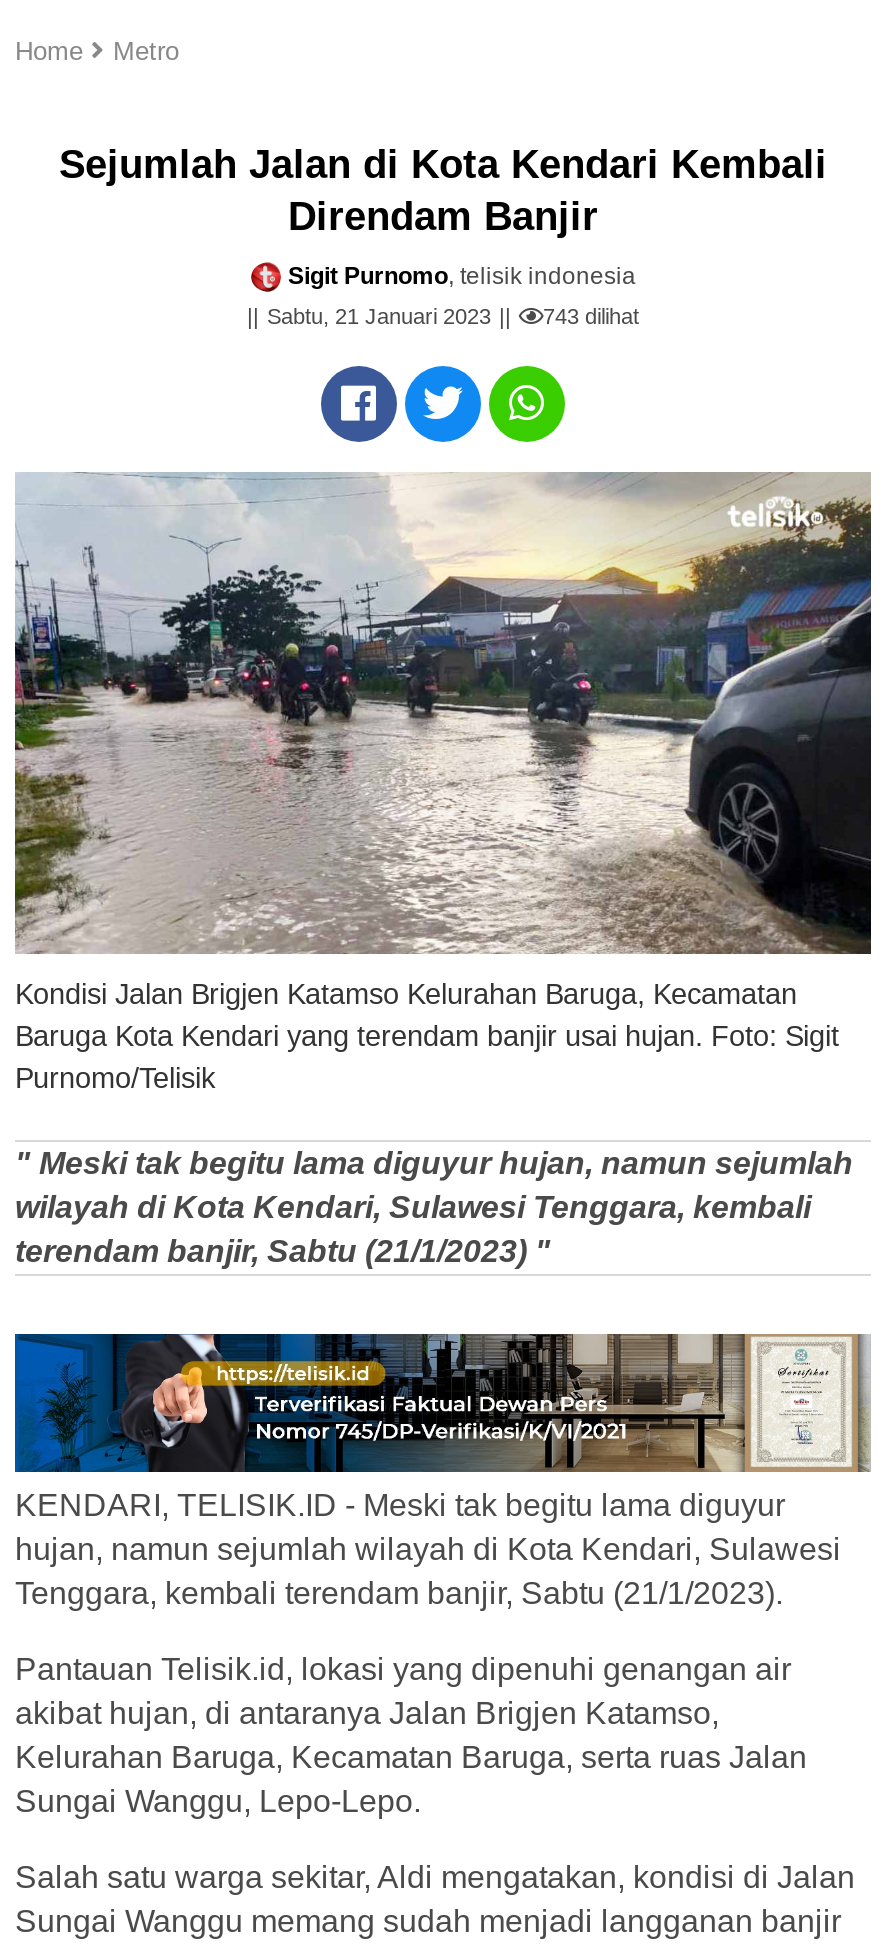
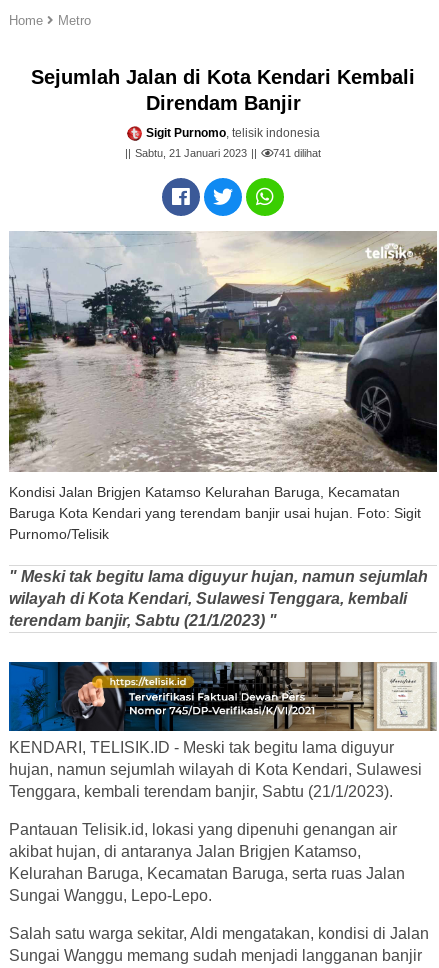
- 743 dilihat
+ 741 dilihat
